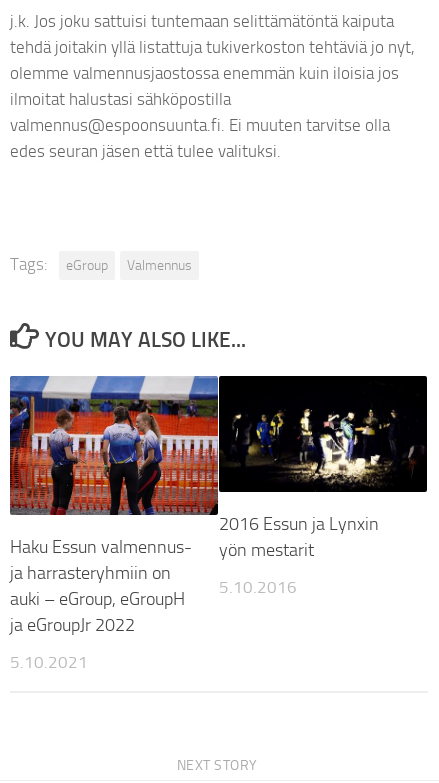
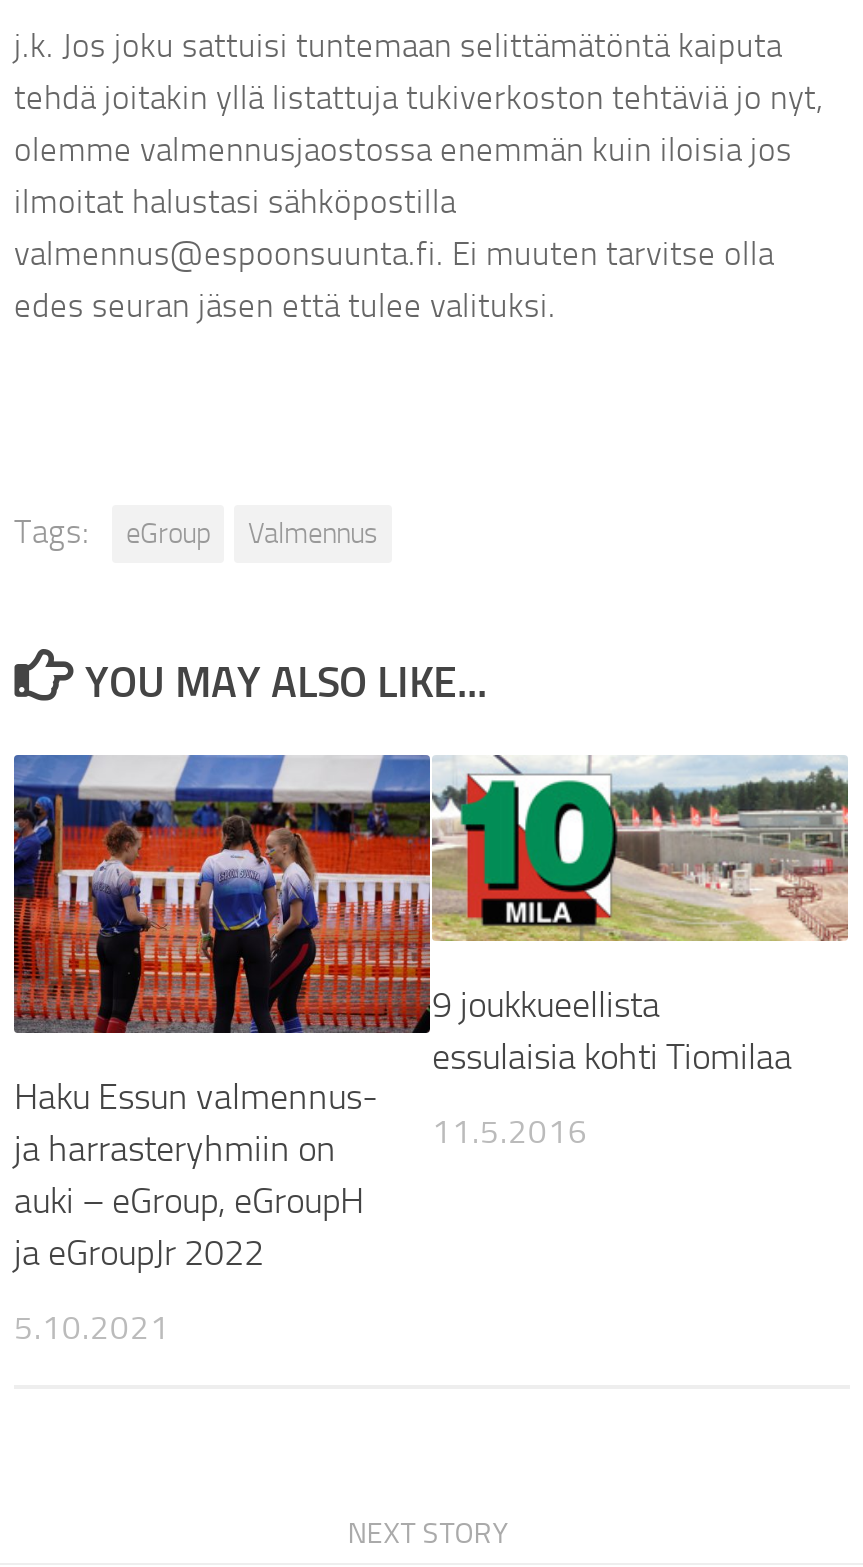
- [image]
- 2016 Essun ja Lynxin
- yön mestarit
+ [image]
+ 9 joukkueellista
+ essulaisia kohti Tiomilaa

- 5.10.2016
+ 11.5.2016
